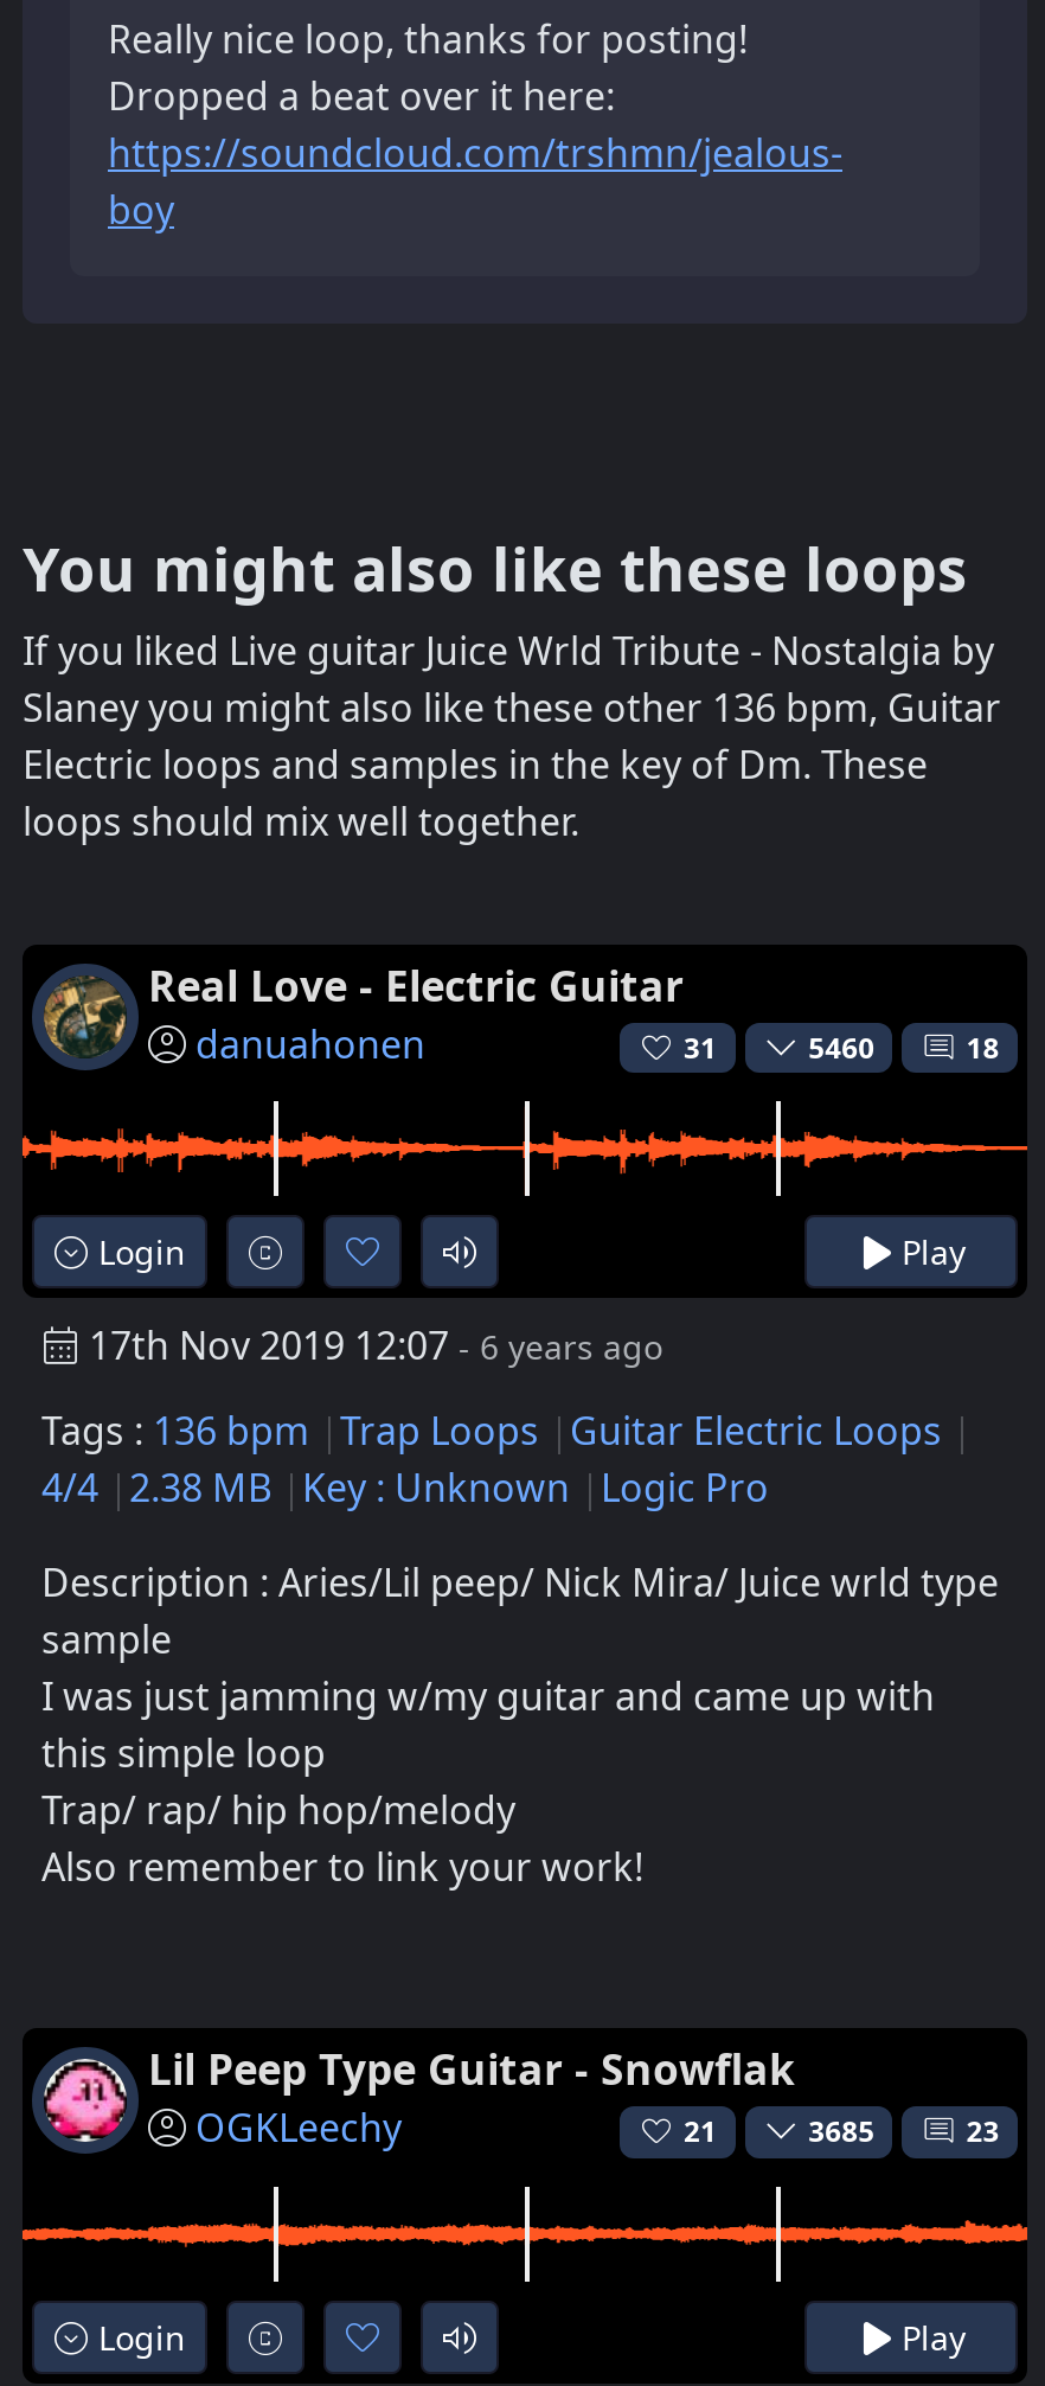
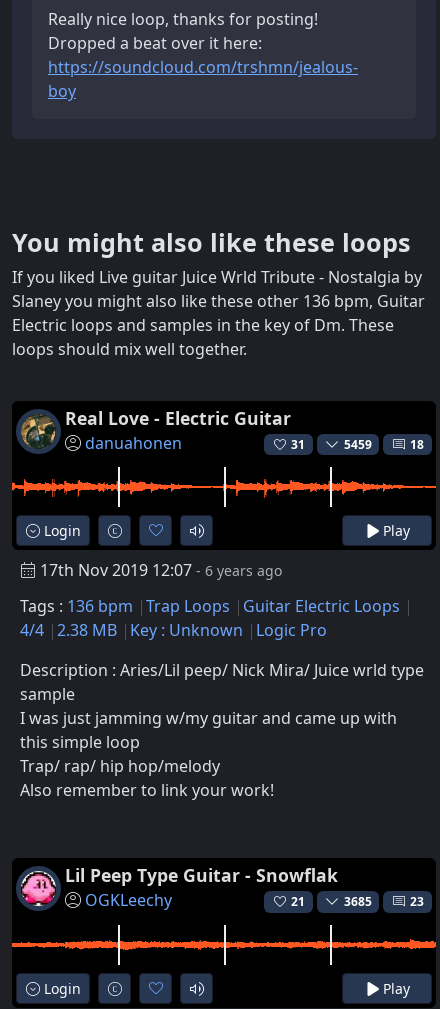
- 5460
+ 5459
